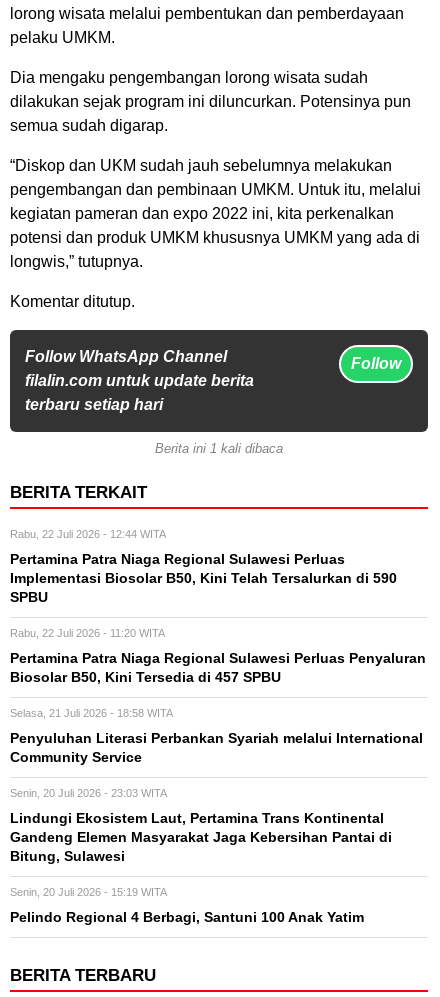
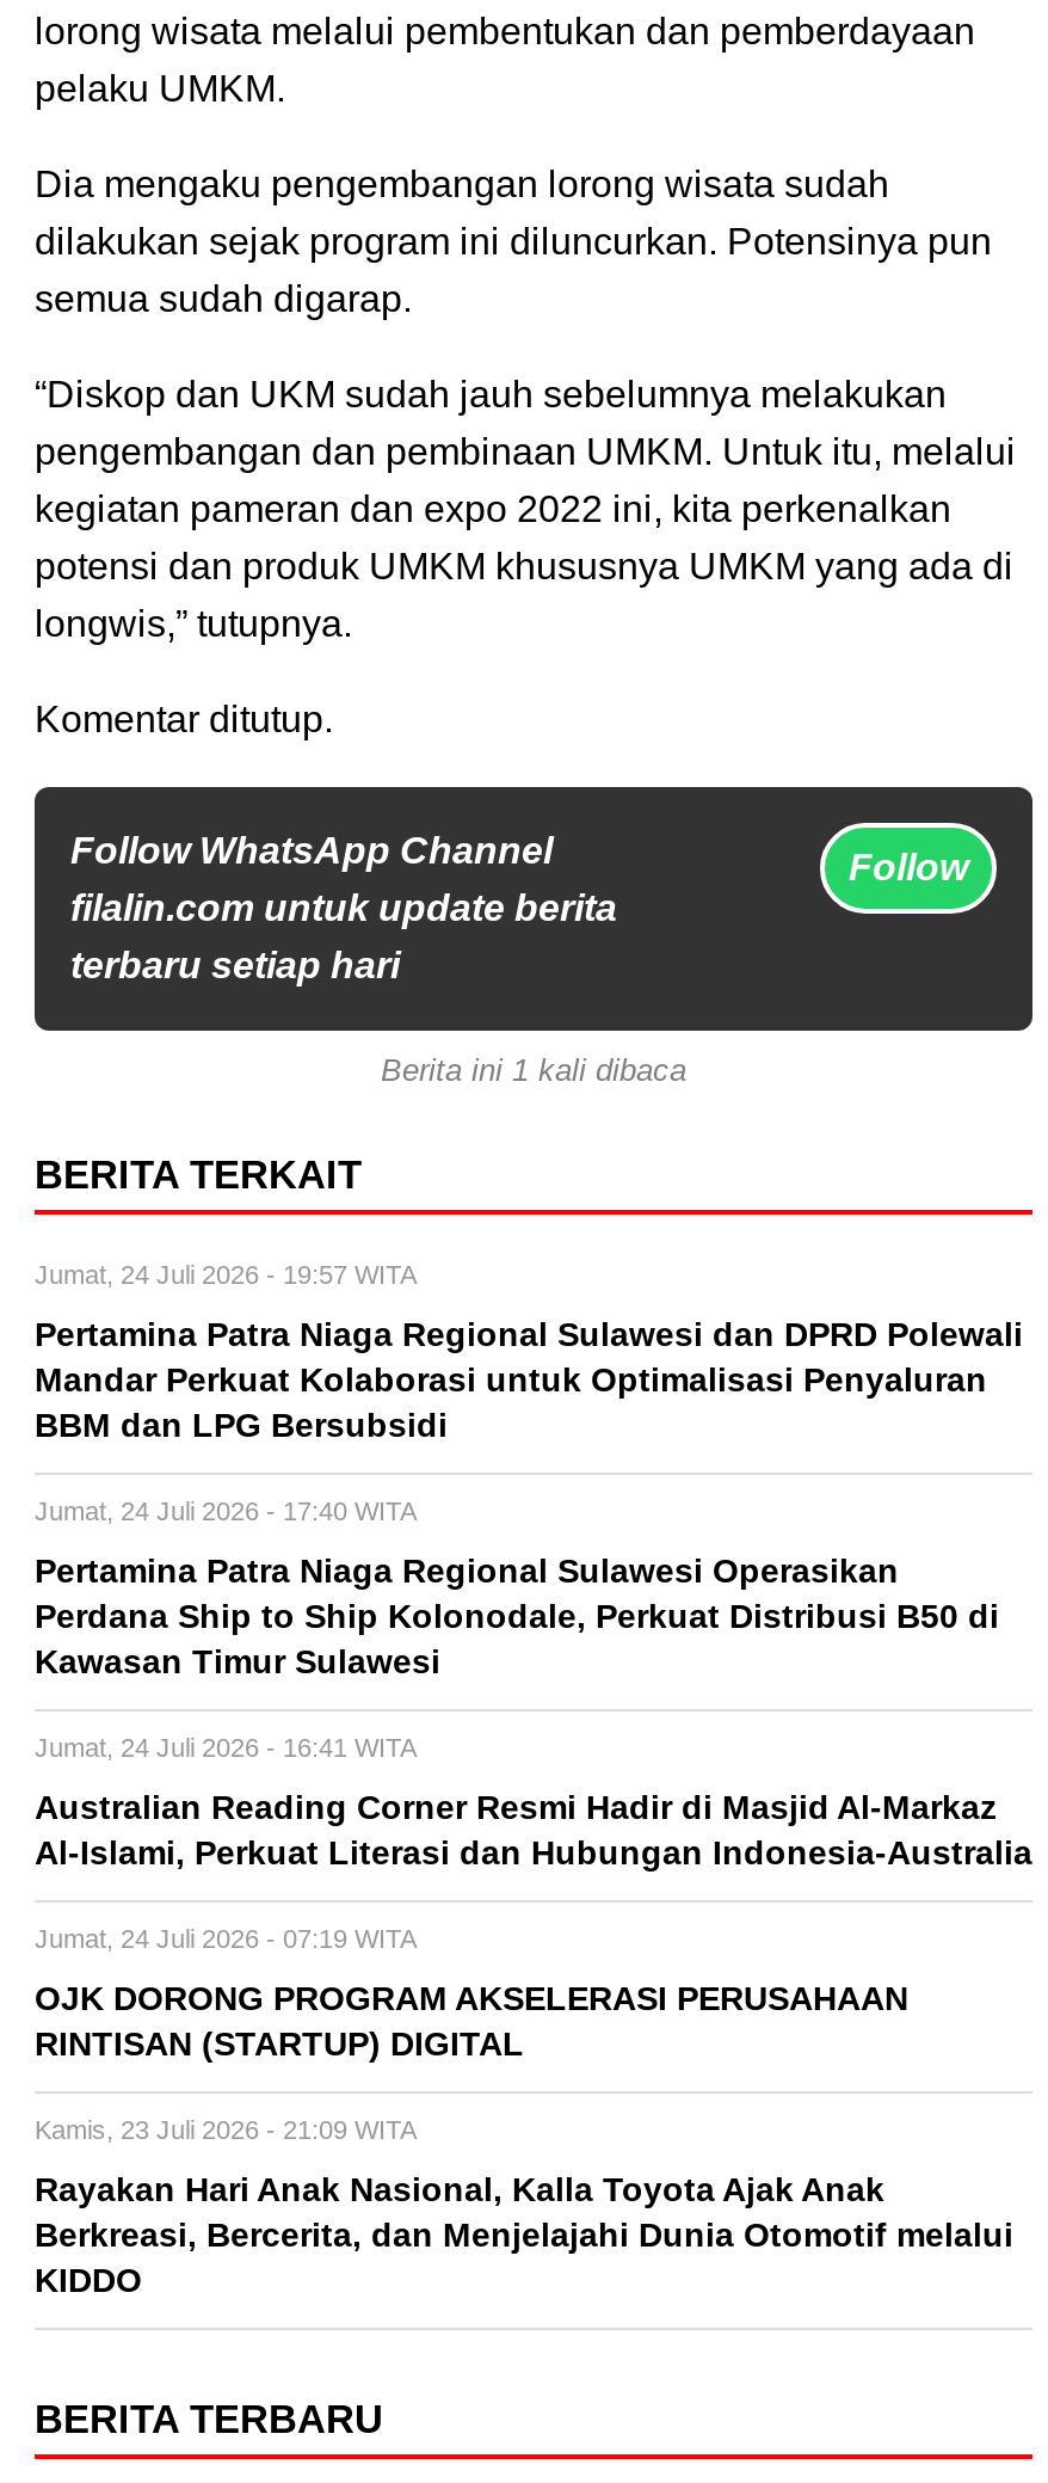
- Rabu, 22 Juli 2026 - 12:44 WITA
+ Jumat, 24 Juli 2026 - 19:57 WITA

- Pertamina Patra Niaga Regional Sulawesi Perluas
- Implementasi Biosolar B50, Kini Telah Tersalurkan di 590
- SPBU
+ Pertamina Patra Niaga Regional Sulawesi dan DPRD Polewali
+ Mandar Perkuat Kolaborasi untuk Optimalisasi Penyaluran
+ BBM dan LPG Bersubsidi

- Rabu, 22 Juli 2026 - 11:20 WITA
+ Jumat, 24 Juli 2026 - 17:40 WITA

- Pertamina Patra Niaga Regional Sulawesi Perluas Penyaluran
- Biosolar B50, Kini Tersedia di 457 SPBU
+ Pertamina Patra Niaga Regional Sulawesi Operasikan
+ Perdana Ship to Ship Kolonodale, Perkuat Distribusi B50 di
+ Kawasan Timur Sulawesi

- Selasa, 21 Juli 2026 - 18:58 WITA
+ Jumat, 24 Juli 2026 - 16:41 WITA

- Penyuluhan Literasi Perbankan Syariah melalui International
- Community Service
+ Australian Reading Corner Resmi Hadir di Masjid Al-Markaz
+ Al-Islami, Perkuat Literasi dan Hubungan Indonesia-Australia

- Senin, 20 Juli 2026 - 23:03 WITA
+ Jumat, 24 Juli 2026 - 07:19 WITA

- Lindungi Ekosistem Laut, Pertamina Trans Kontinental
- Gandeng Elemen Masyarakat Jaga Kebersihan Pantai di
- Bitung, Sulawesi
+ OJK DORONG PROGRAM AKSELERASI PERUSAHAAN
+ RINTISAN (STARTUP) DIGITAL

- Senin, 20 Juli 2026 - 15:19 WITA
+ Kamis, 23 Juli 2026 - 21:09 WITA

- Pelindo Regional 4 Berbagi, Santuni 100 Anak Yatim
+ Rayakan Hari Anak Nasional, Kalla Toyota Ajak Anak
+ Berkreasi, Bercerita, dan Menjelajahi Dunia Otomotif melalui
+ KIDDO
